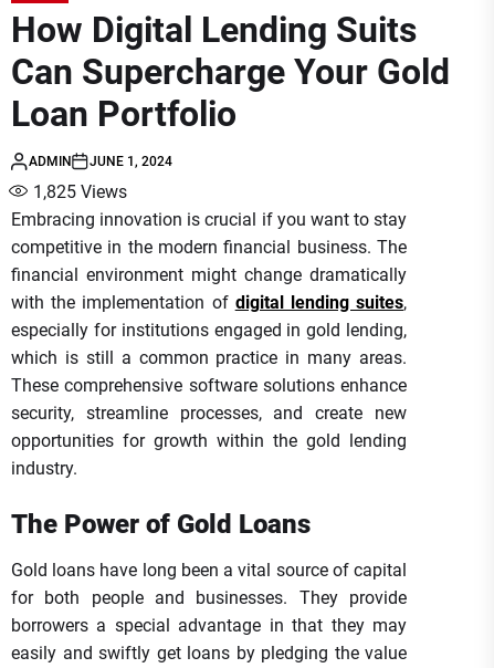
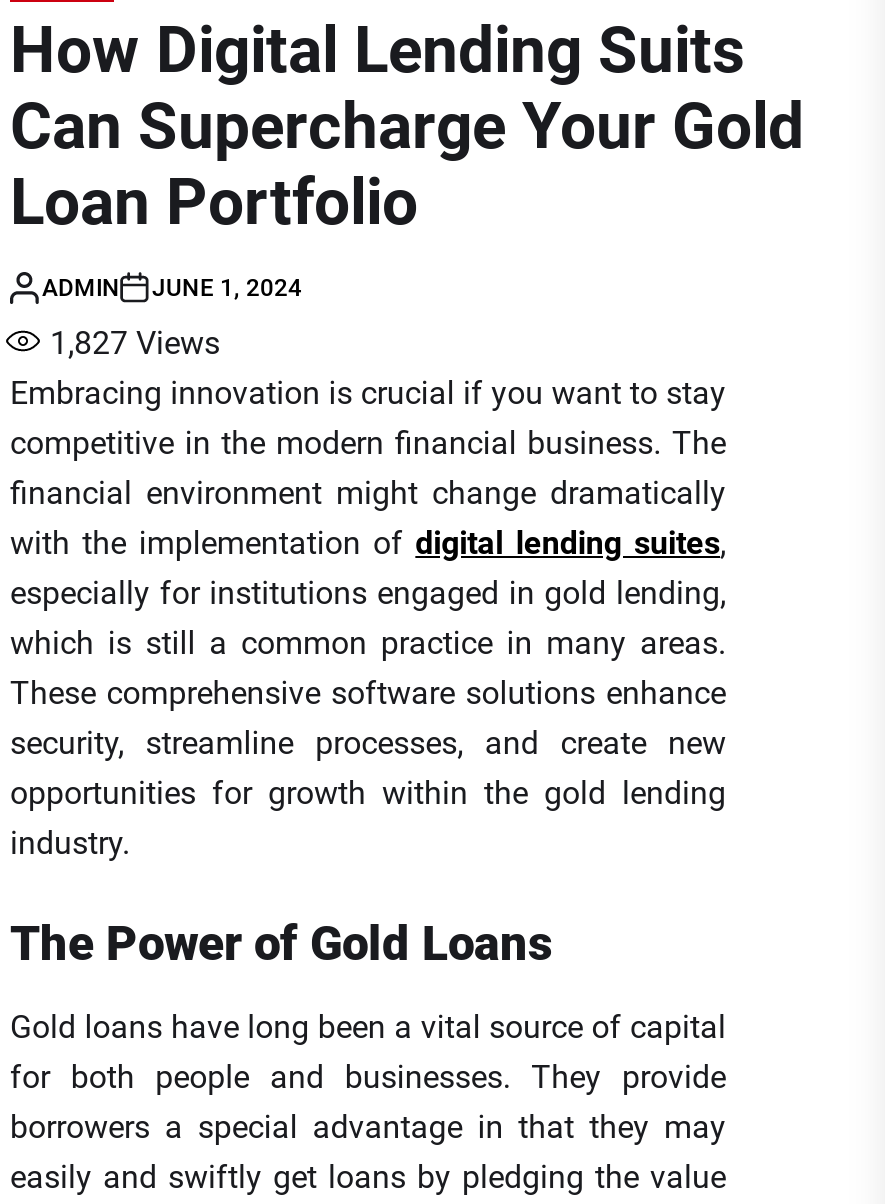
- 1,825 Views
+ 1,827 Views
